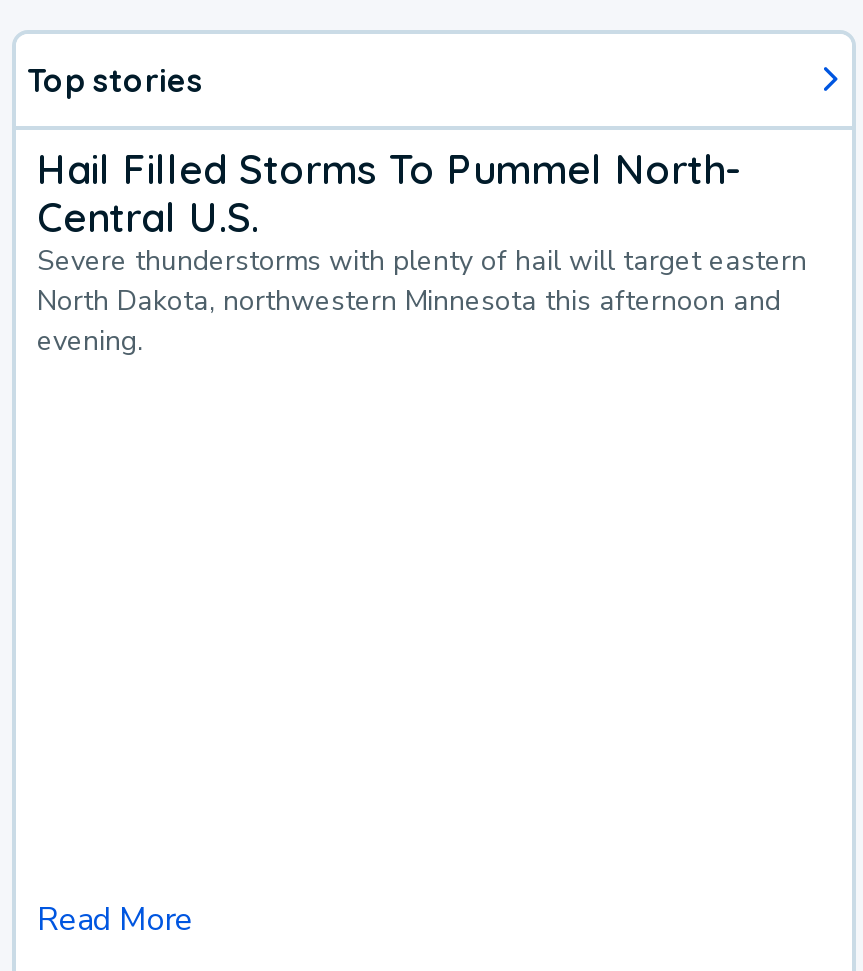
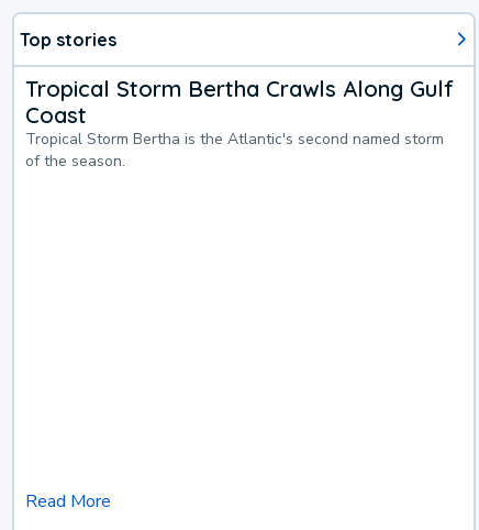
- Hail Filled Storms To Pummel North-
- Central U.S.
- Severe thunderstorms with plenty of hail will target eastern
- North Dakota, northwestern Minnesota this afternoon and
- evening.
+ Tropical Storm Bertha Crawls Along Gulf
+ Coast
+ Tropical Storm Bertha is the Atlantic's second named storm
+ of the season.
